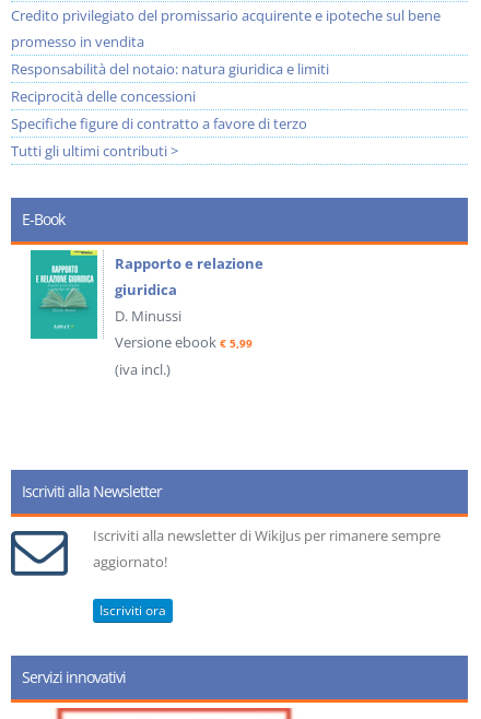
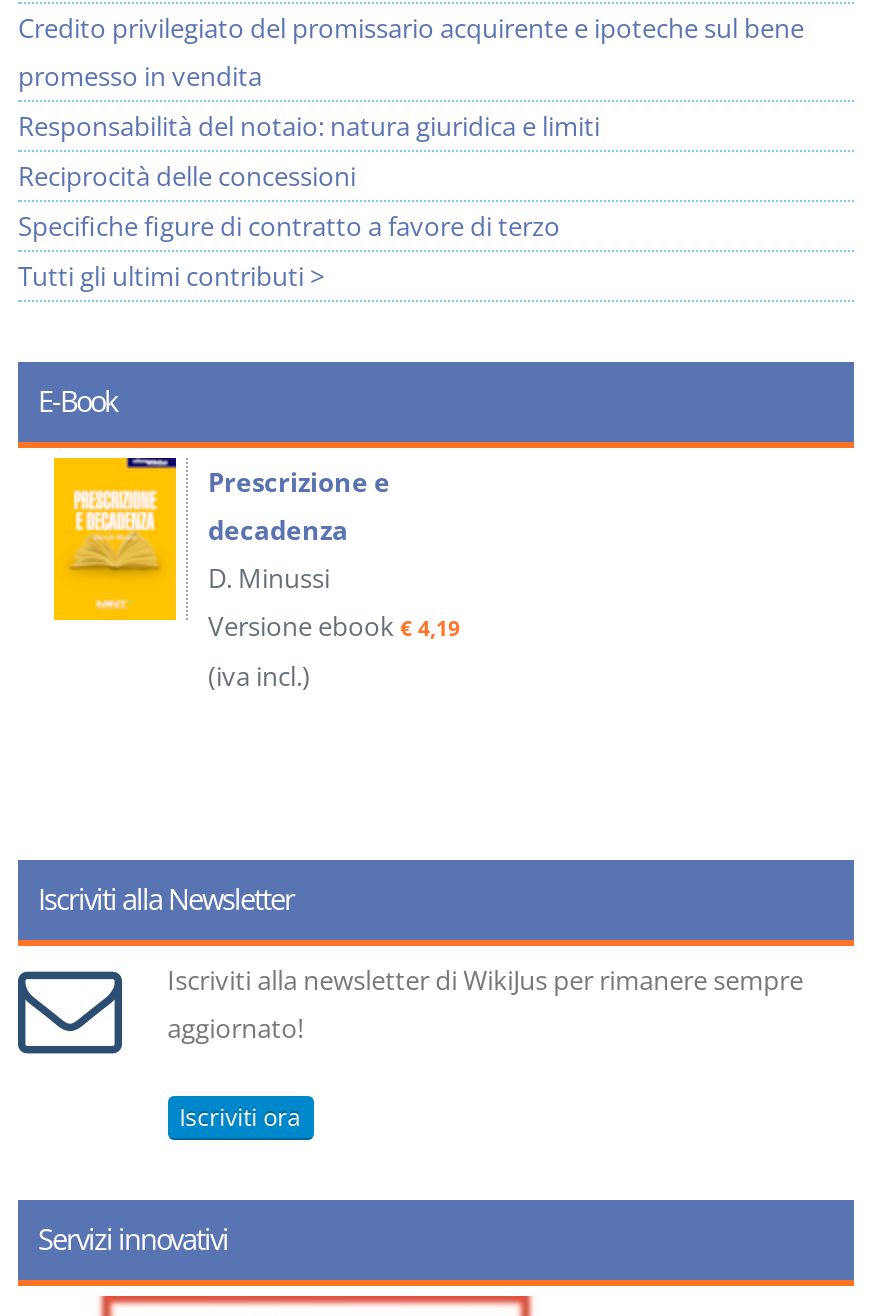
- [image]
- Rapporto e relazione
- giuridica
+ [image]
+ Prescrizione e
+ decadenza

- Versione ebook € 5,99
+ Versione ebook € 4,19
